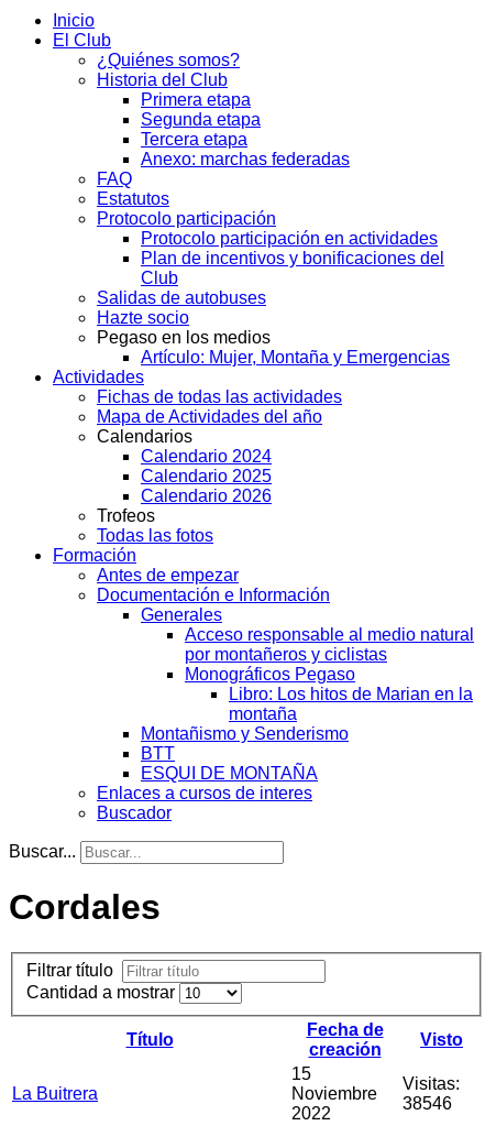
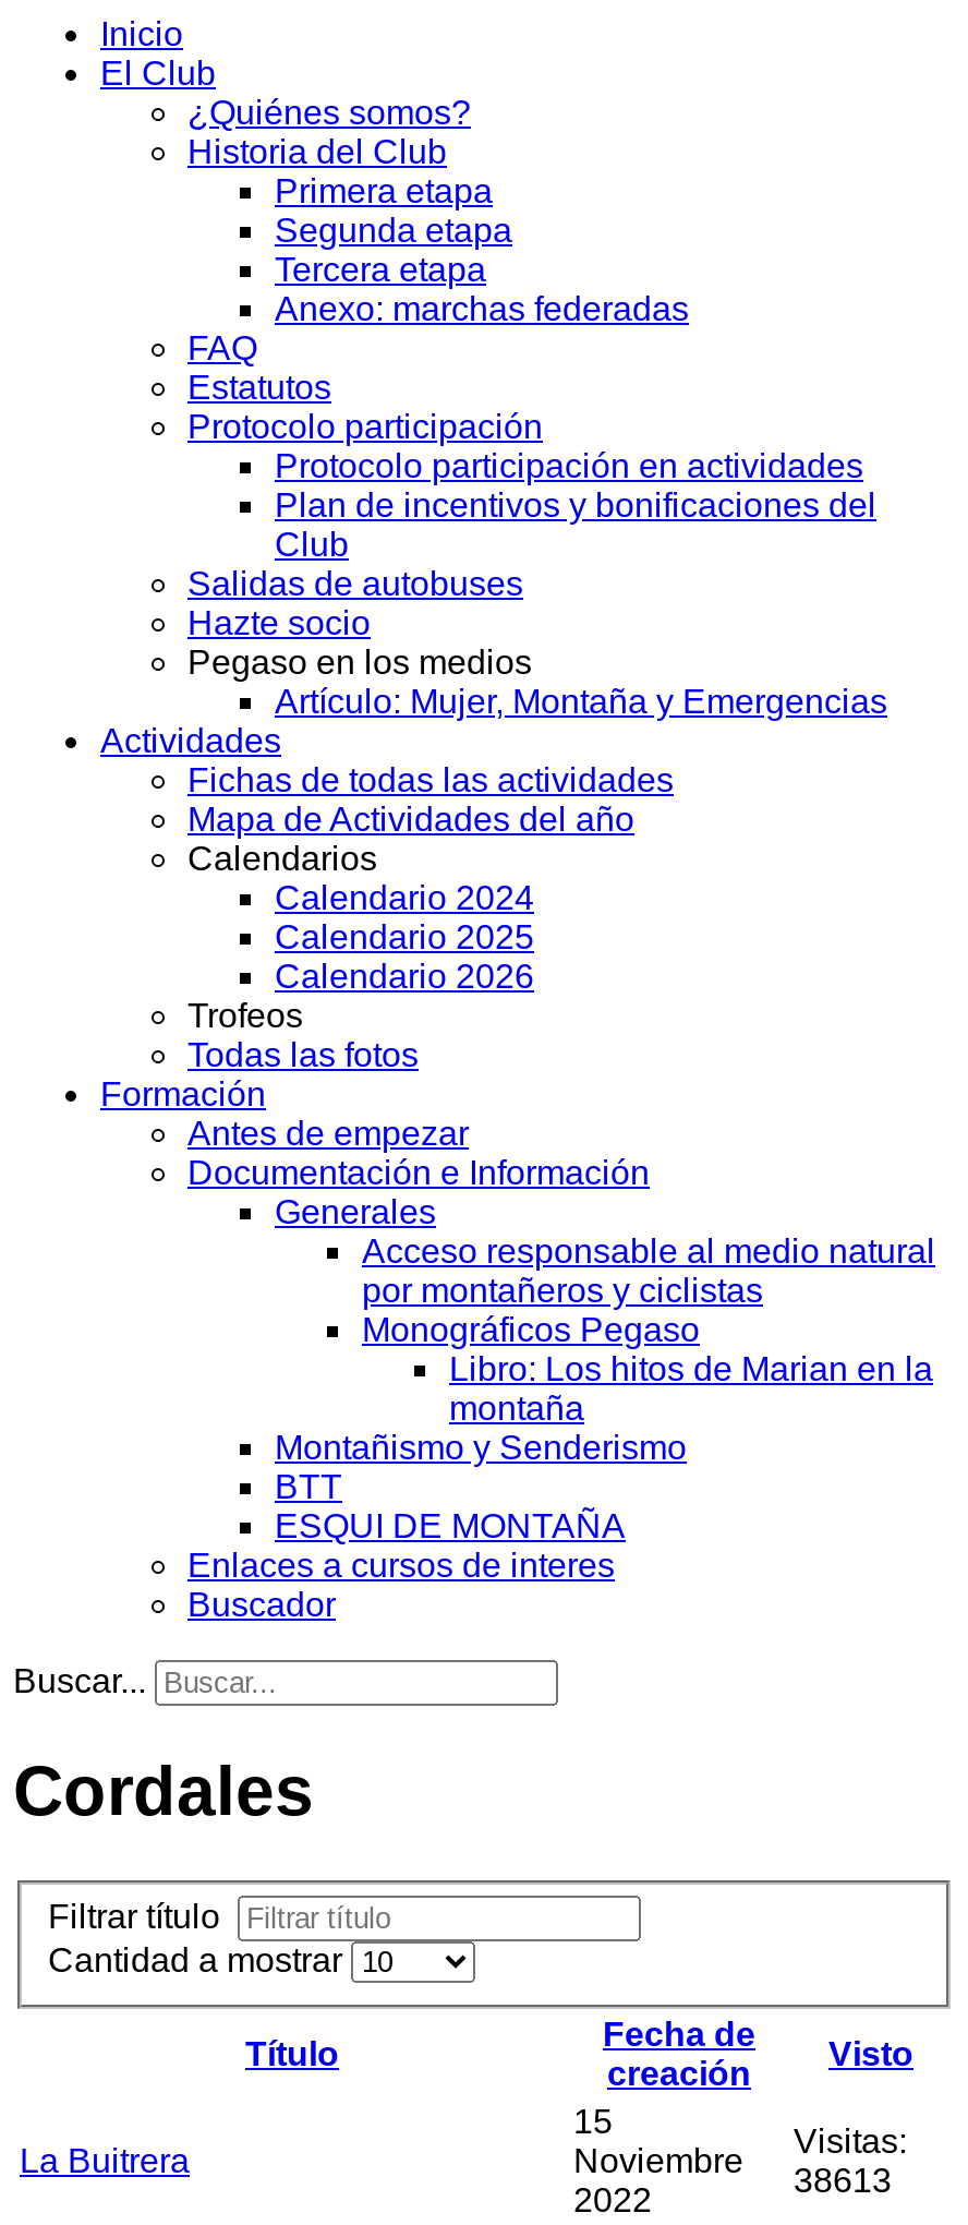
- 38546
+ 38613
